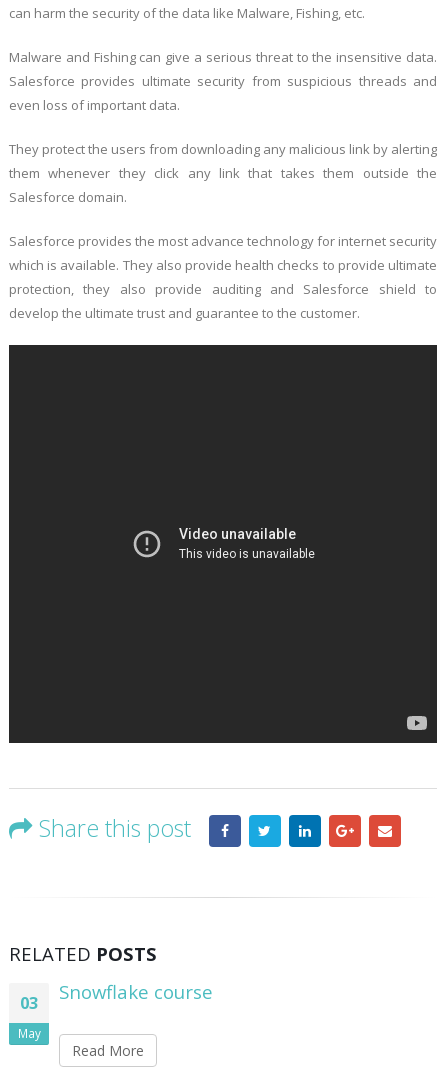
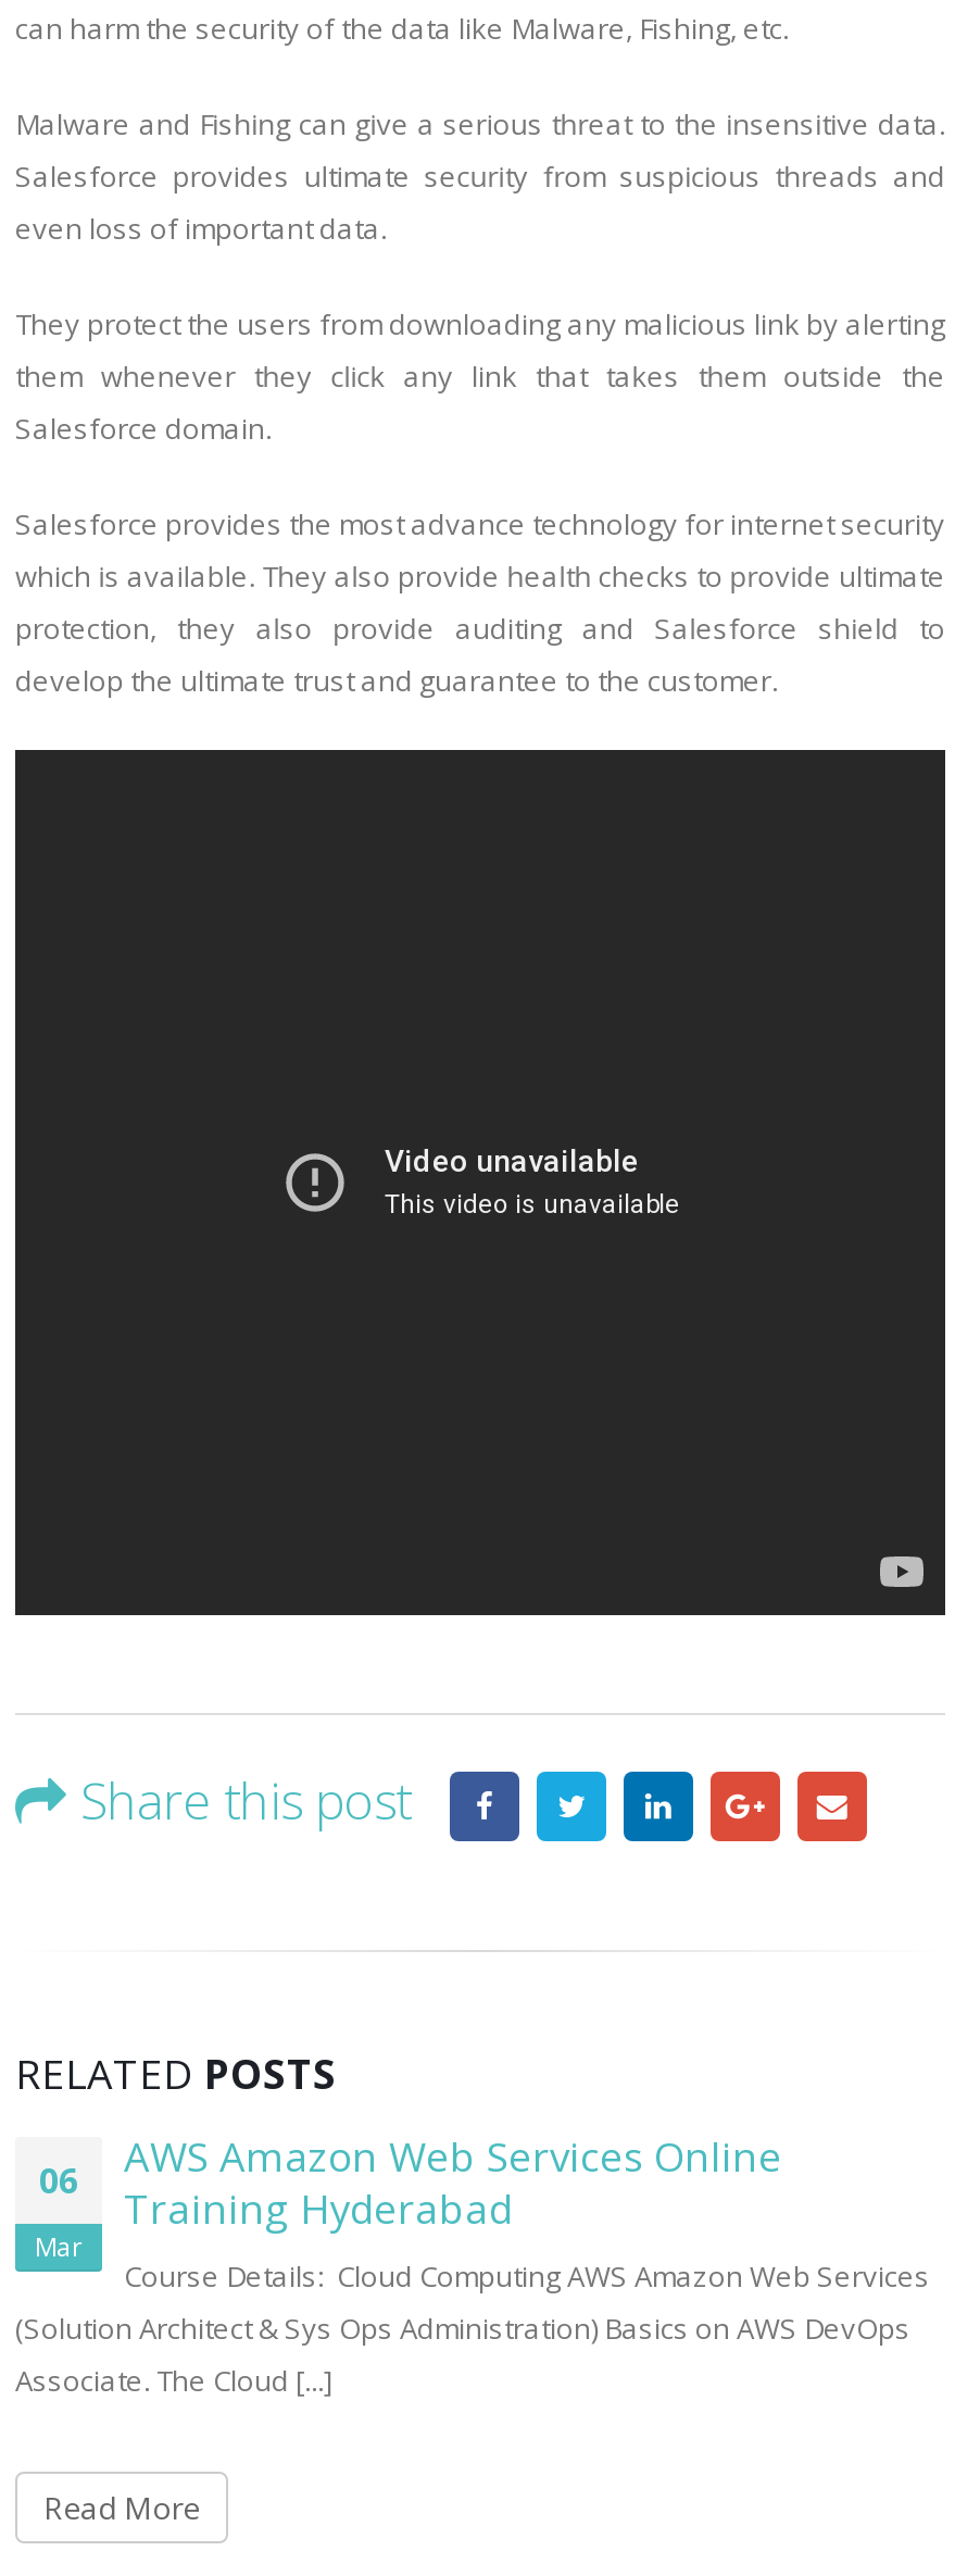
- Snowflake course
+ AWS Amazon Web Services Online
+ Training Hyderabad
+ Course Details: Cloud Computing AWS Amazon Web Services
+ (Solution Architect & Sys Ops Administration) Basics on AWS DevOps
+ Associate. The Cloud [...]

- 03
+ 06

- May
+ Mar
